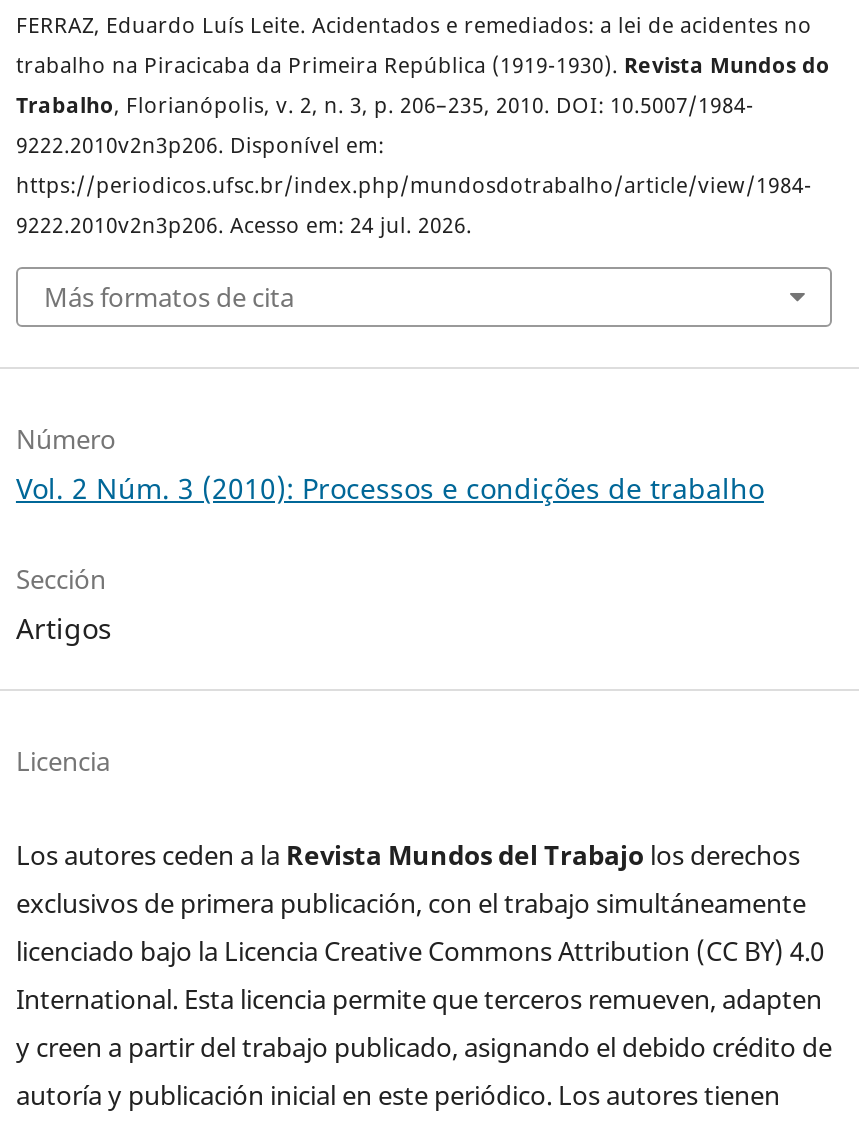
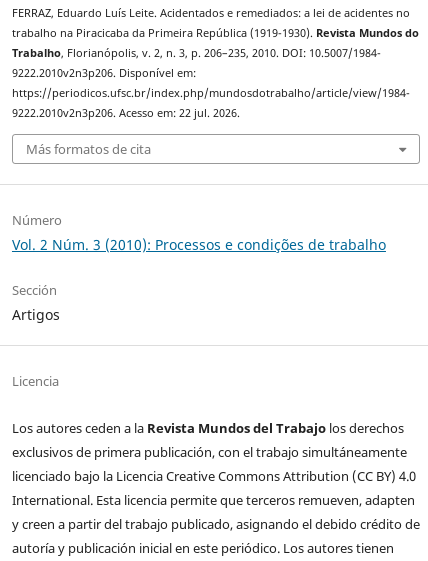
- 9222.2010v2n3p206. Acesso em: 24 jul. 2026.
+ 9222.2010v2n3p206. Acesso em: 22 jul. 2026.
